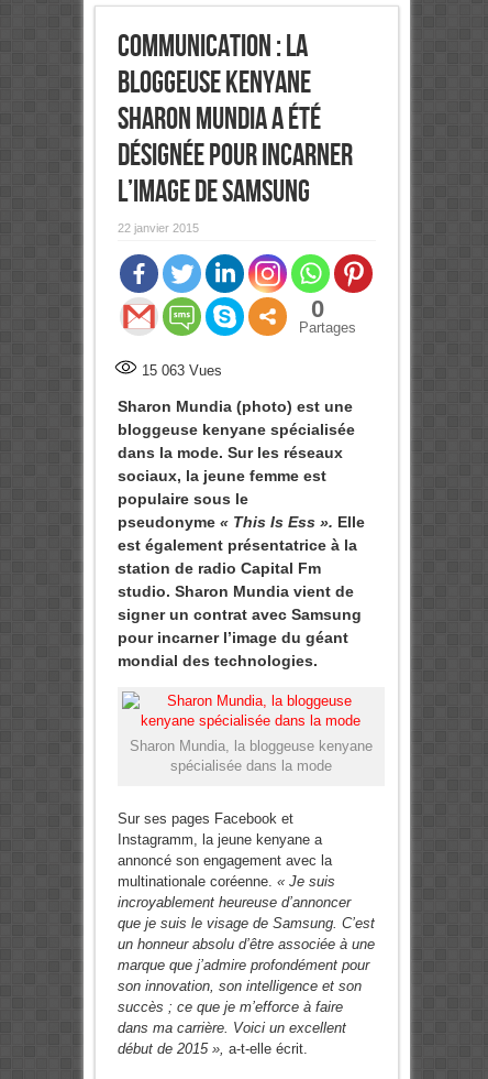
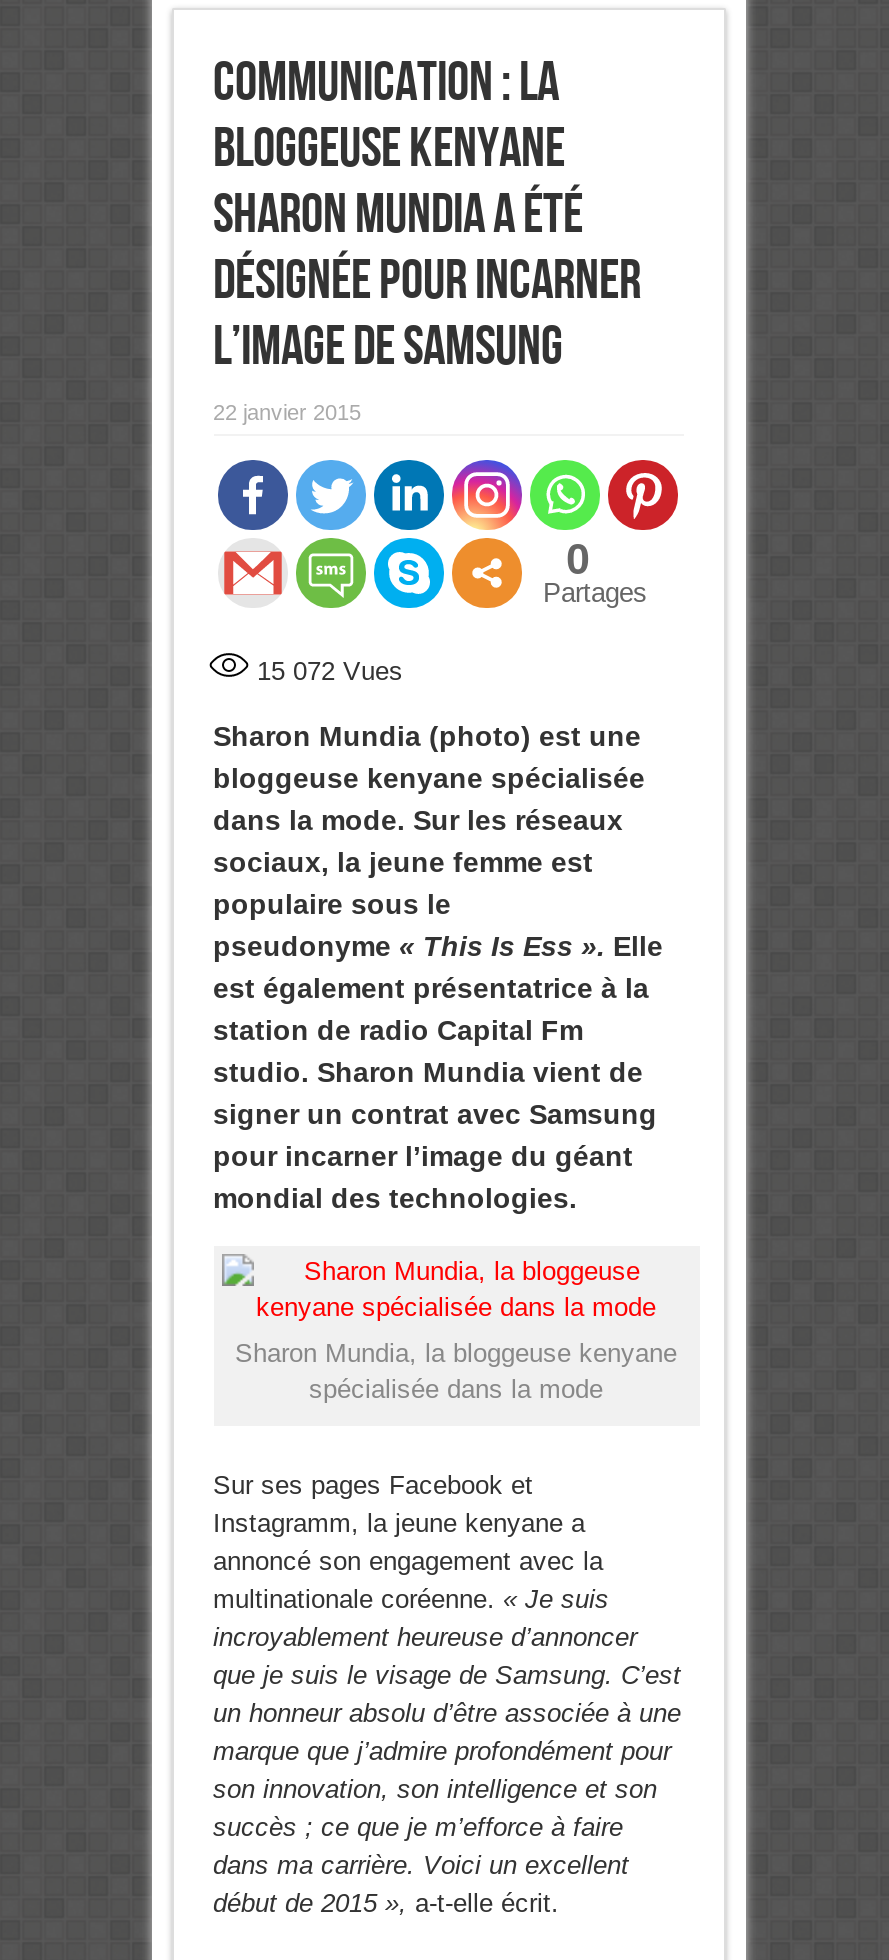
- 15 063 Vues
+ 15 072 Vues
